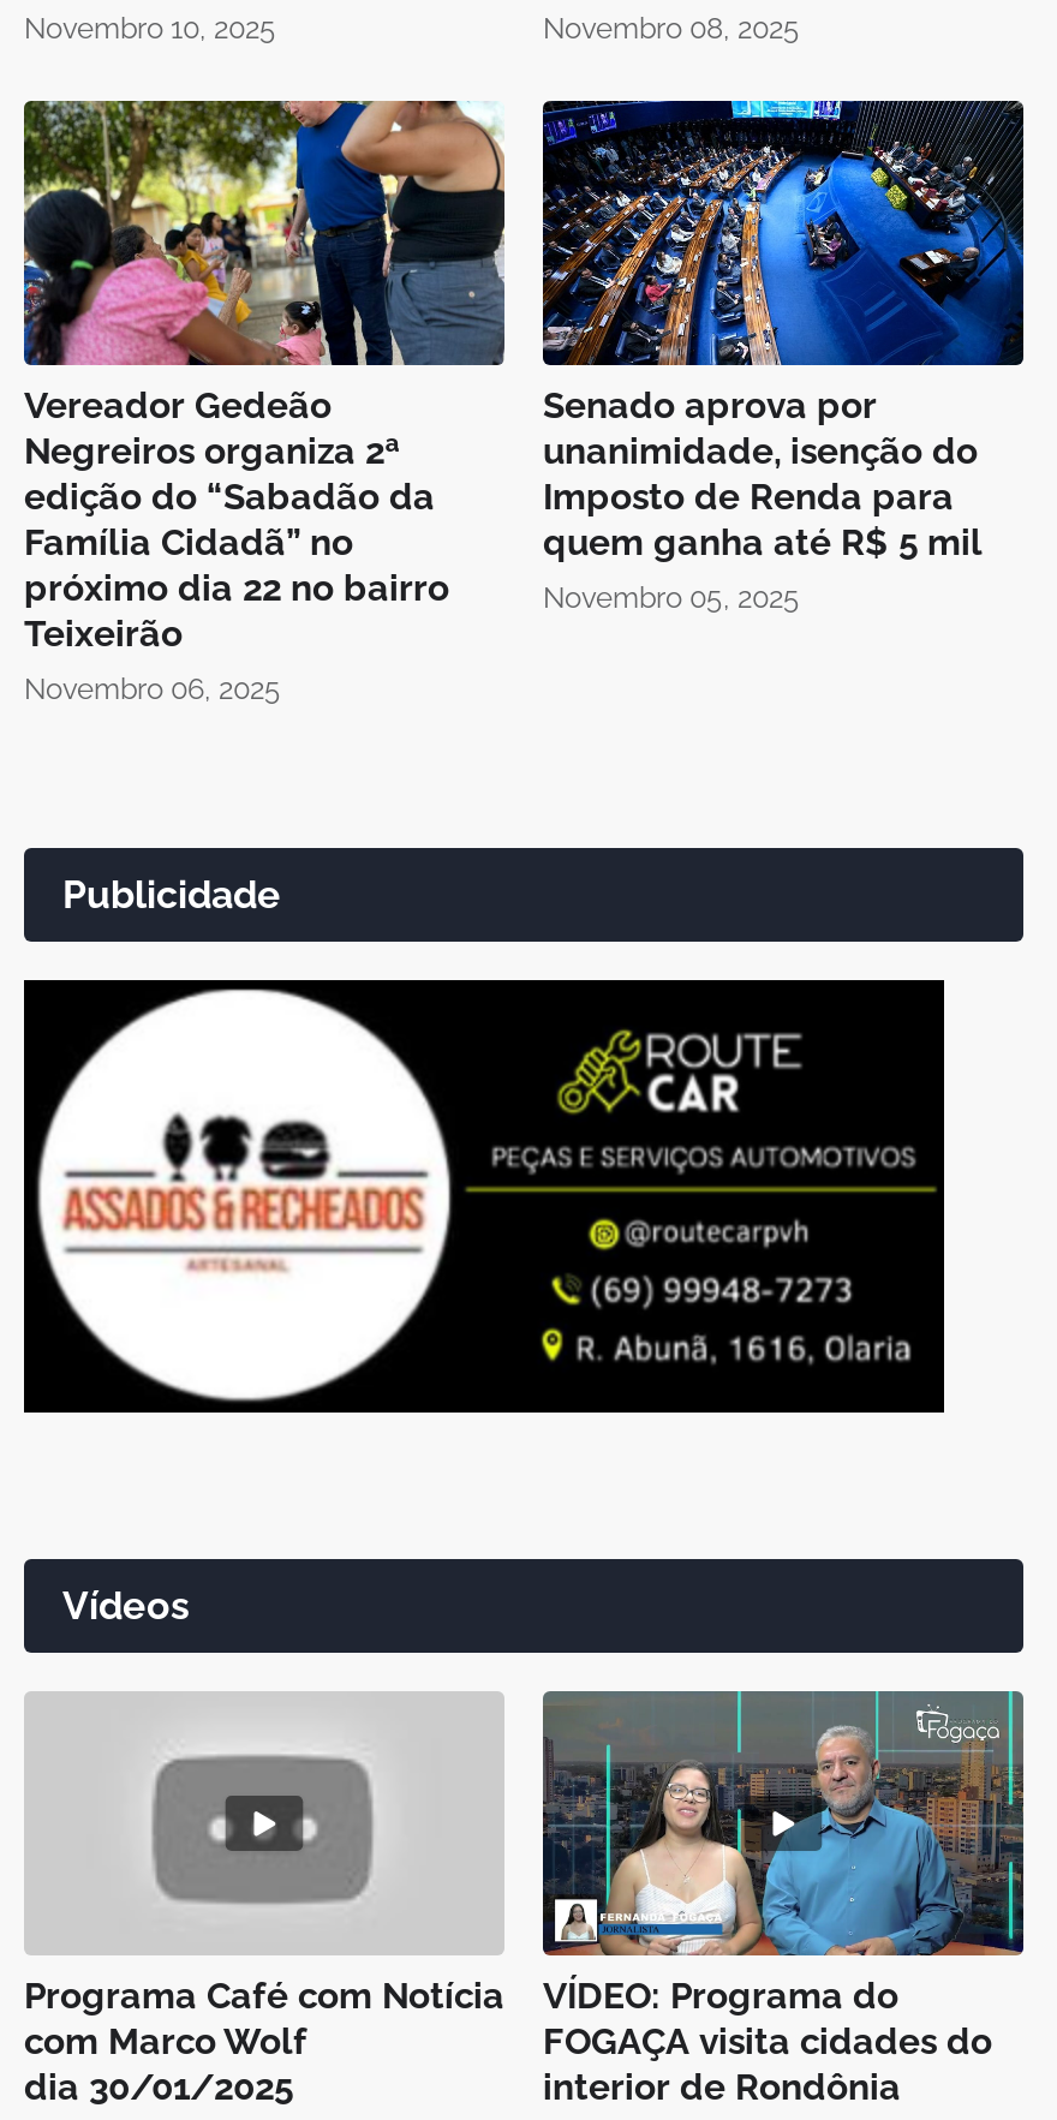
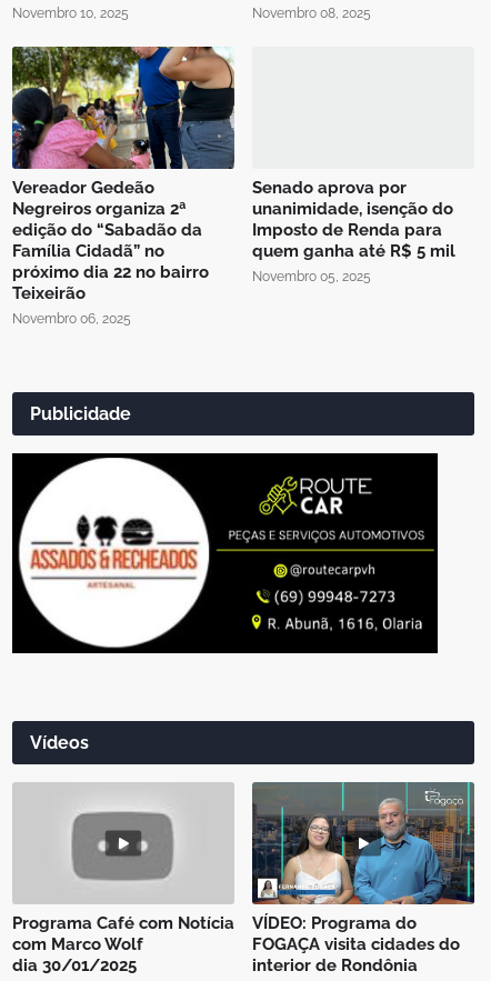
- [image]
